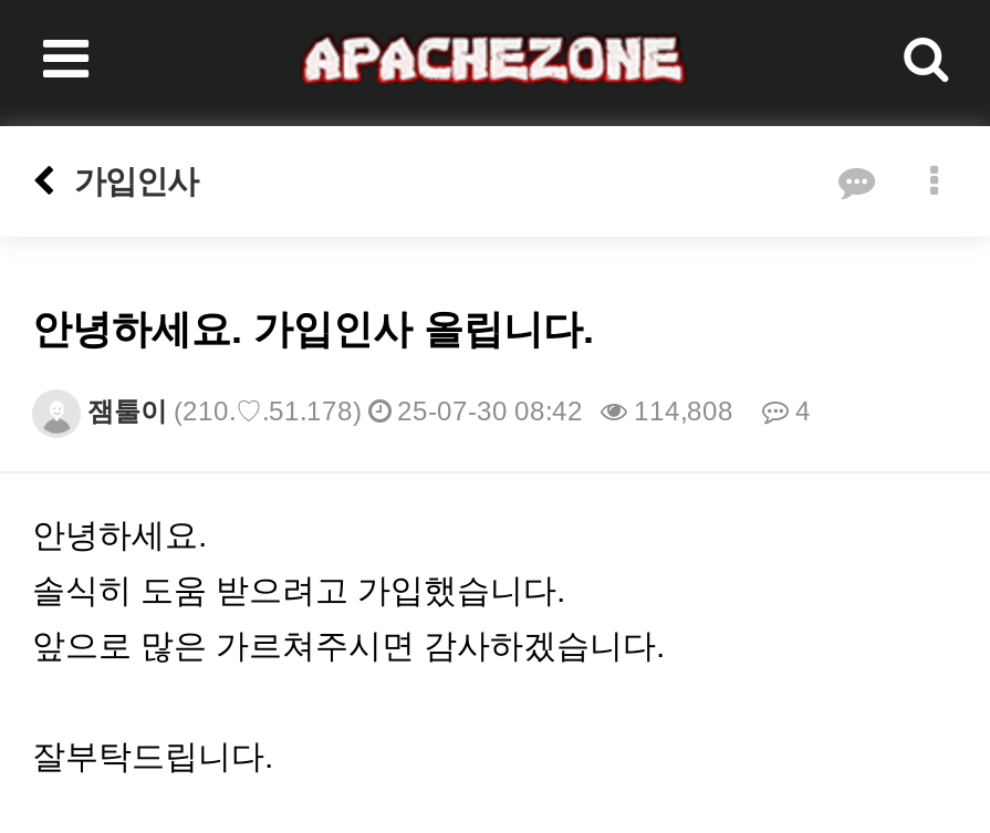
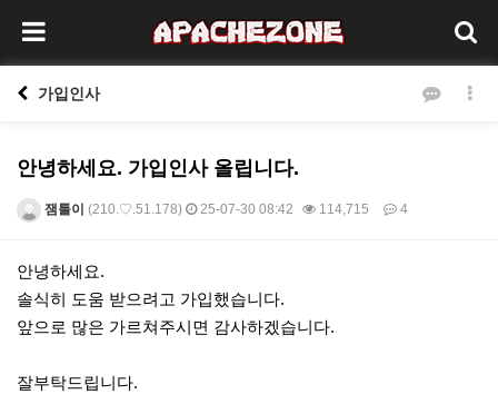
- 114,808
+ 114,715
